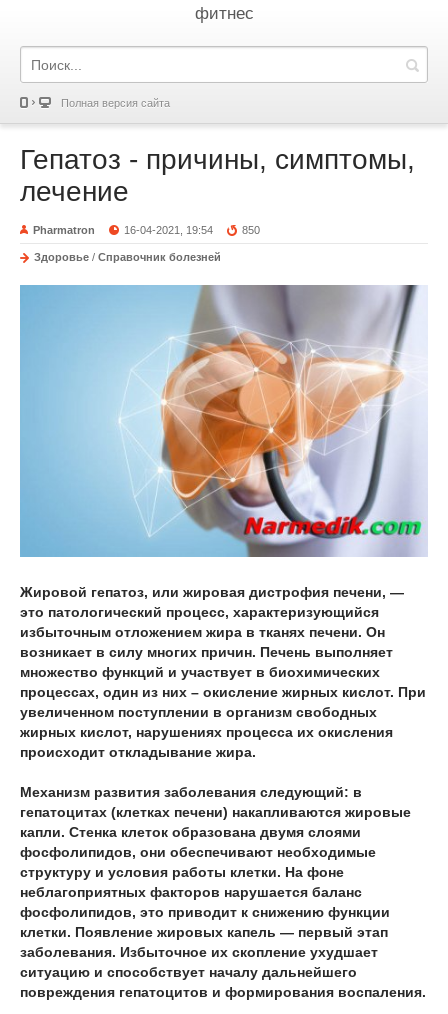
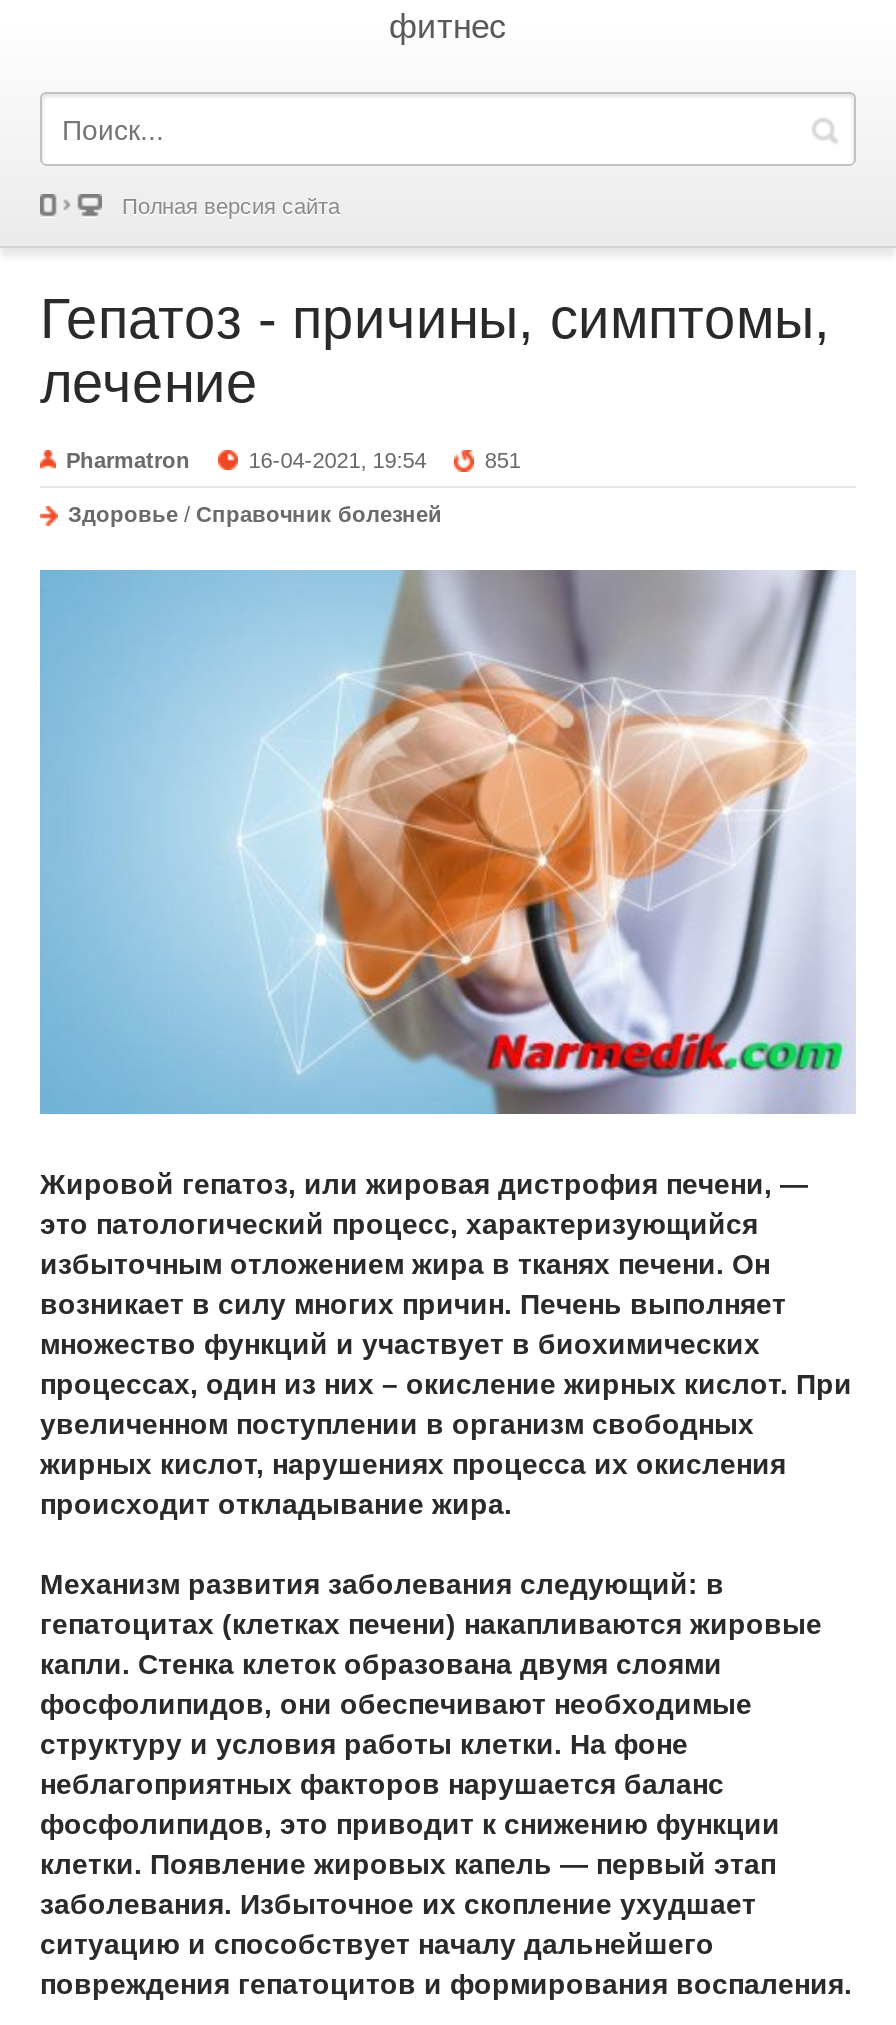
- 850
+ 851
